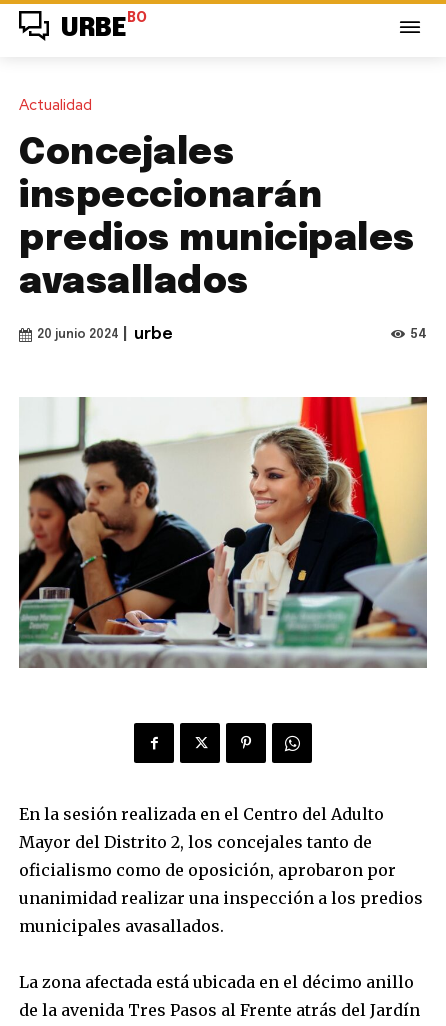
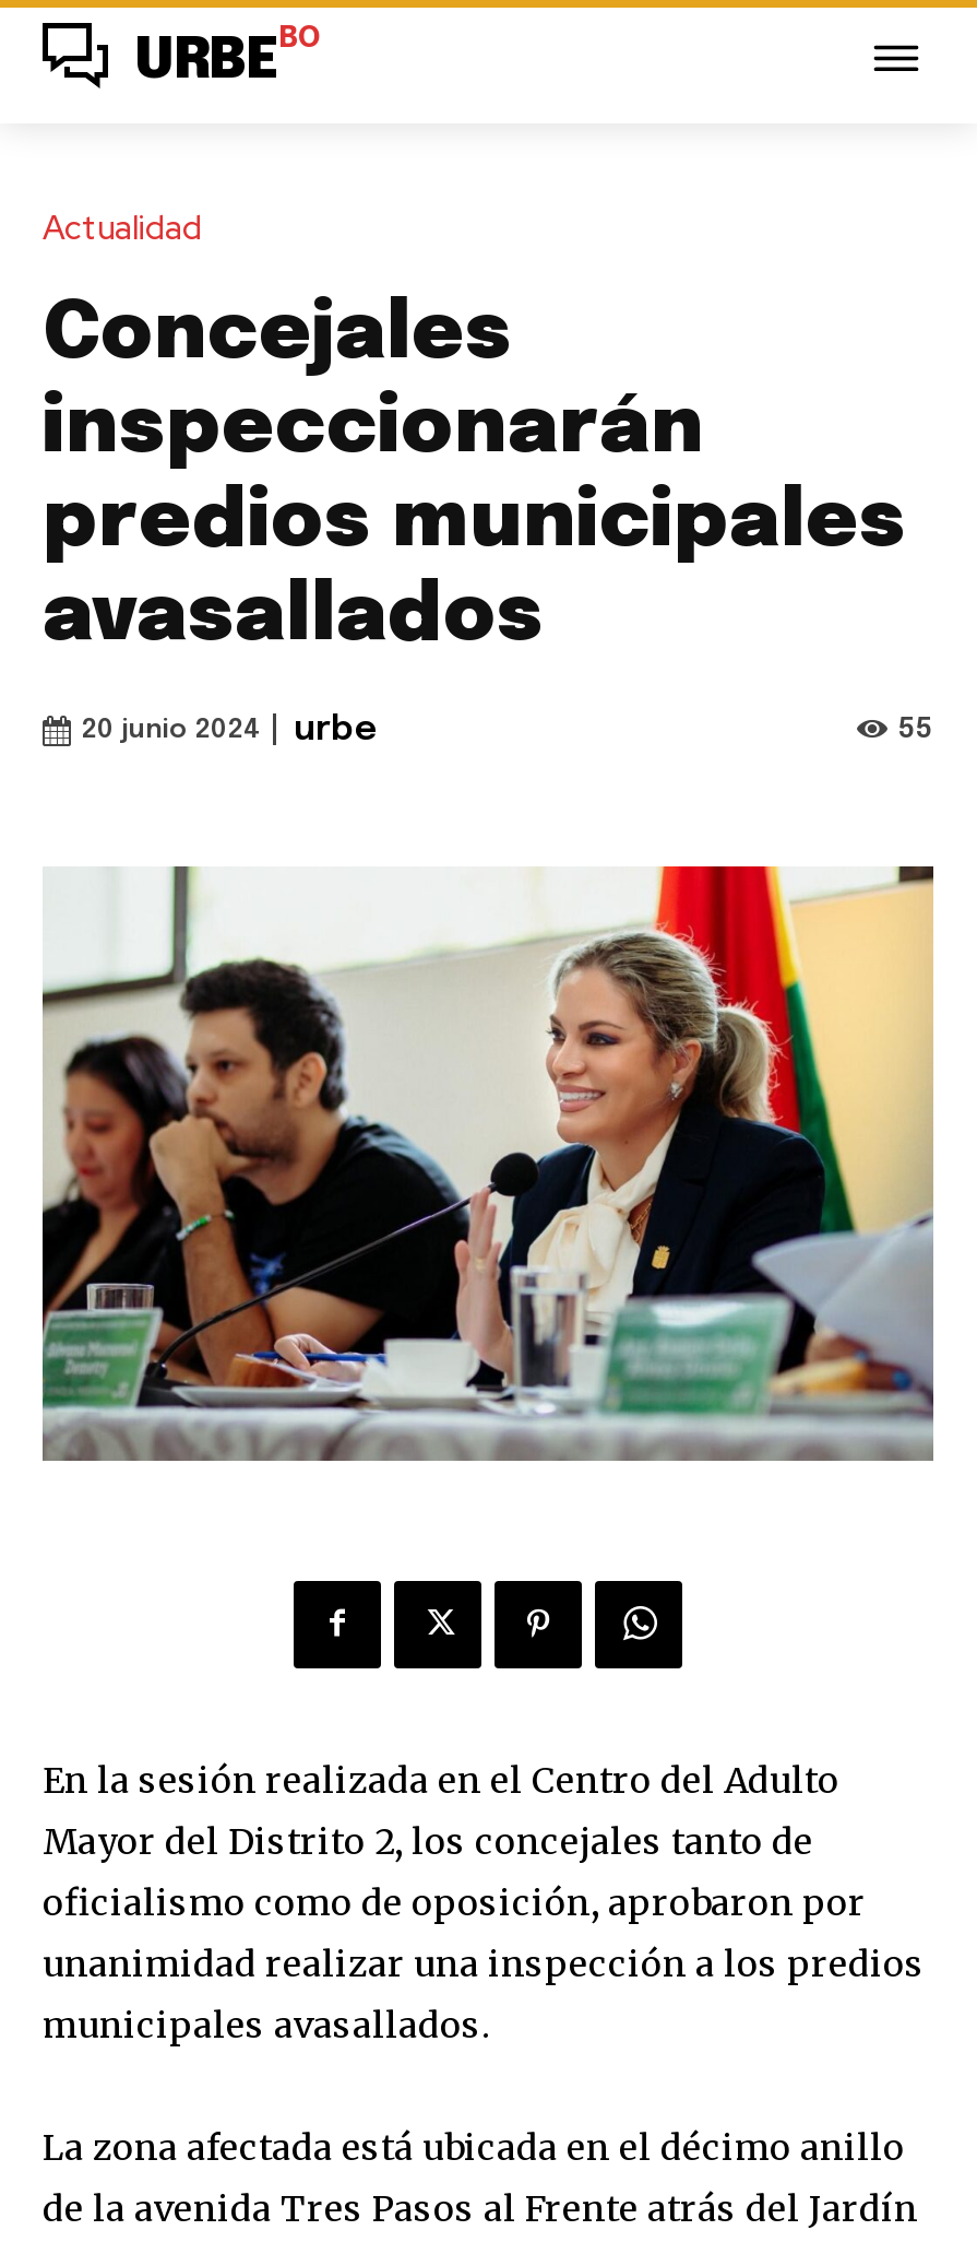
- 54
+ 55
